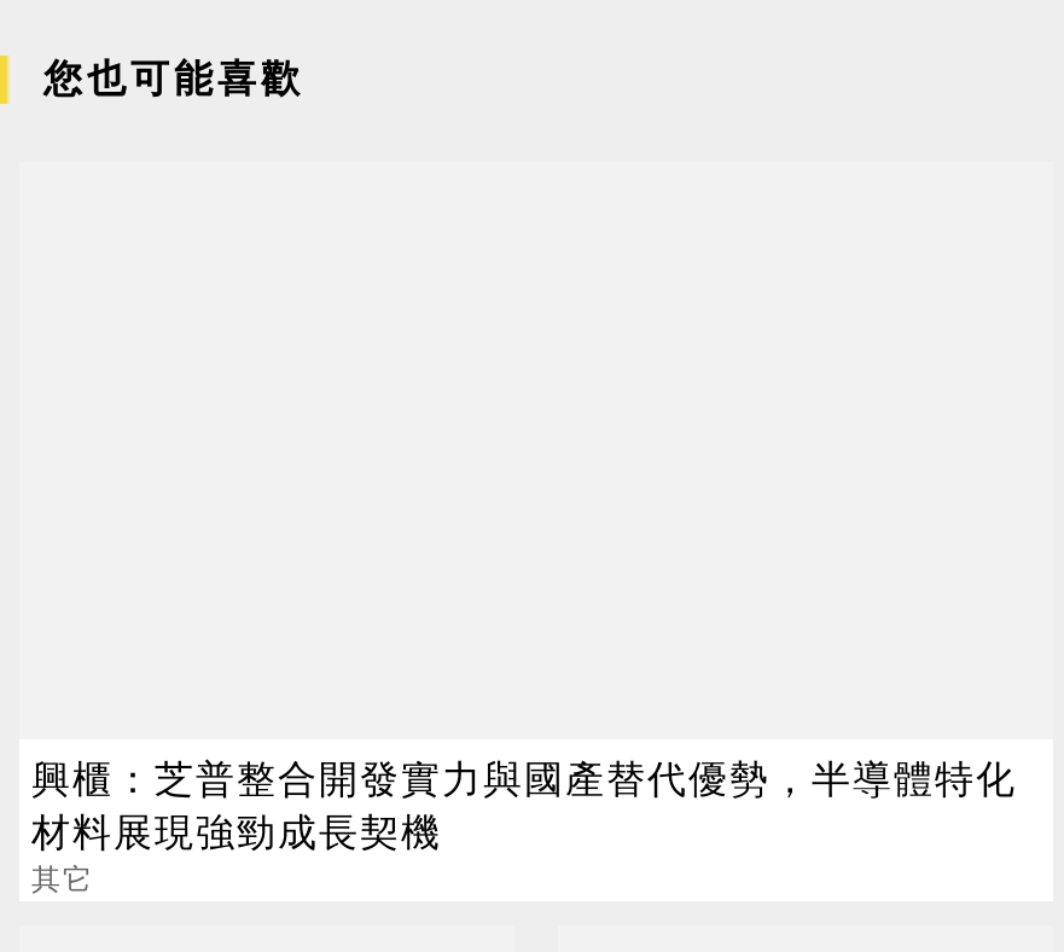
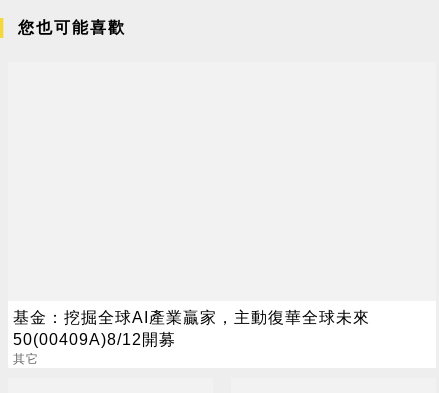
- 興櫃：芝普整合開發實力與國產替代優勢，半導體特化
- 材料展現強勁成長契機
+ 基金：挖掘全球AI產業贏家，主動復華全球未來
+ 50(00409A)8/12開募
